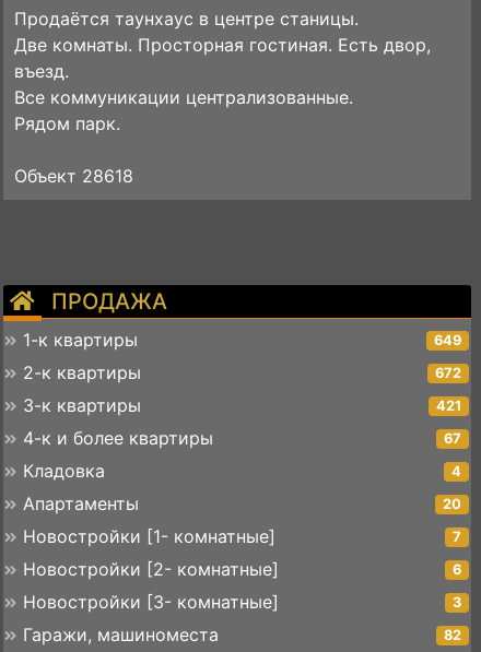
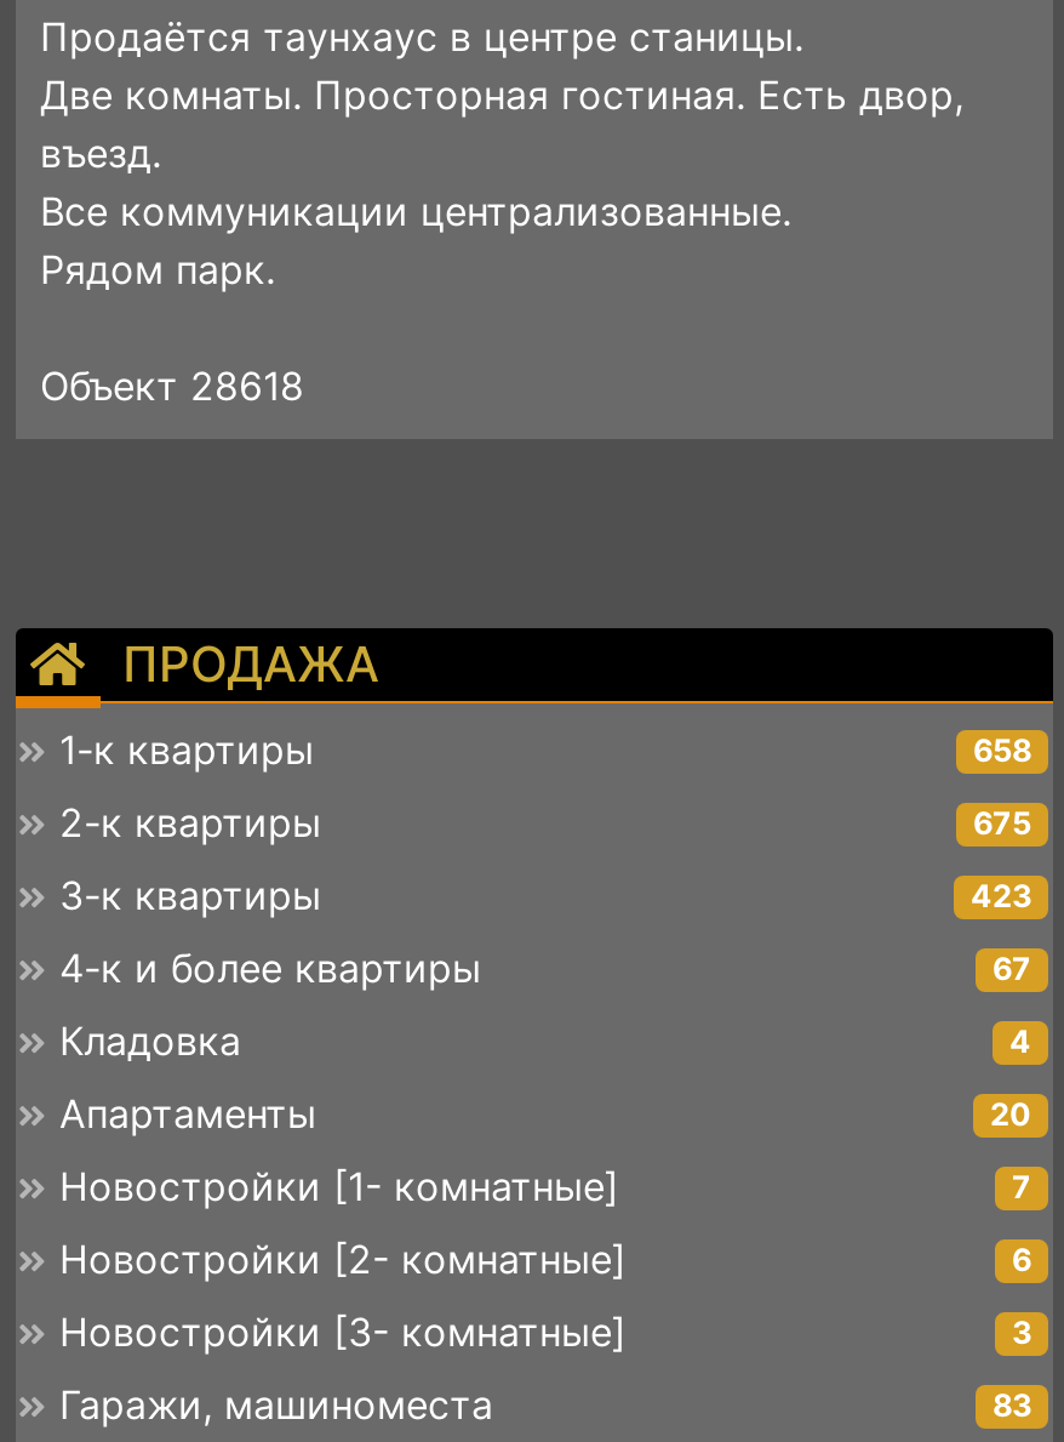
- 649
+ 658

- 672
+ 675

- 421
+ 423

- 82
+ 83
